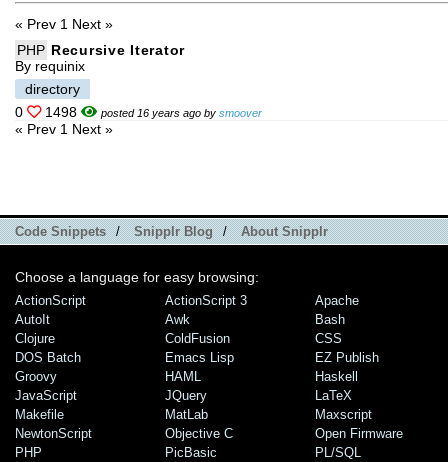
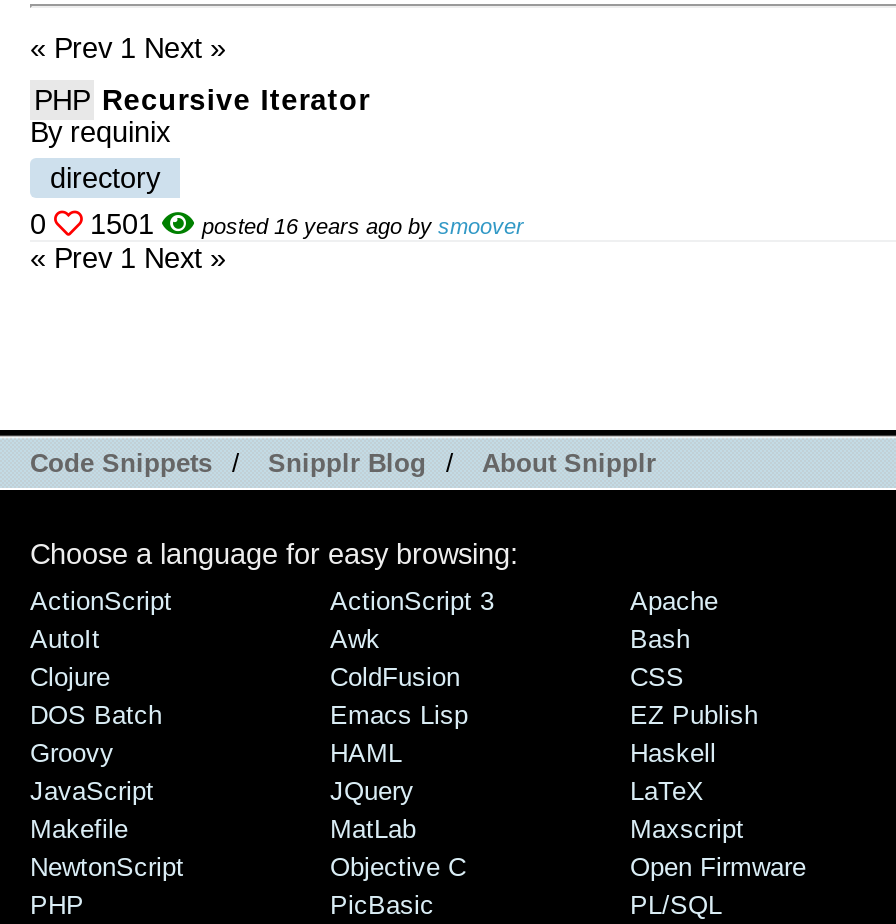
- 0 1498 posted 16 years ago by smoover
+ 0 1501 posted 16 years ago by smoover
